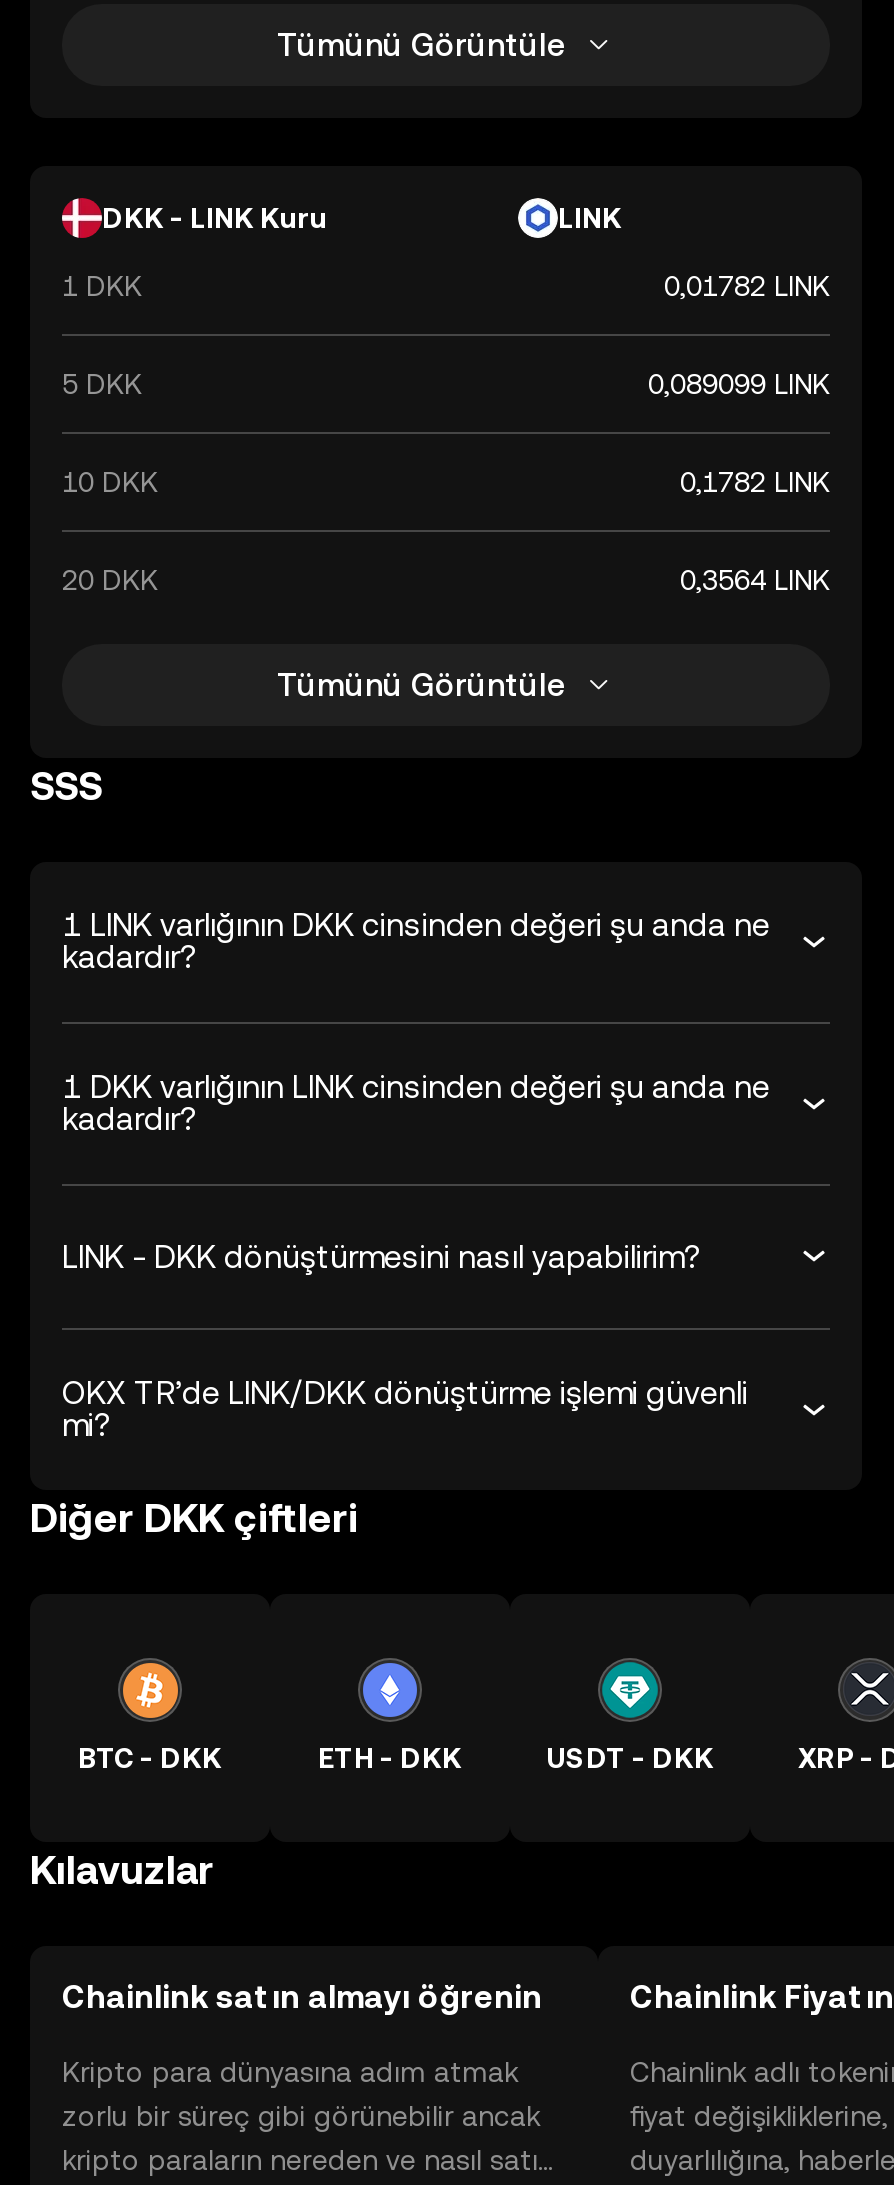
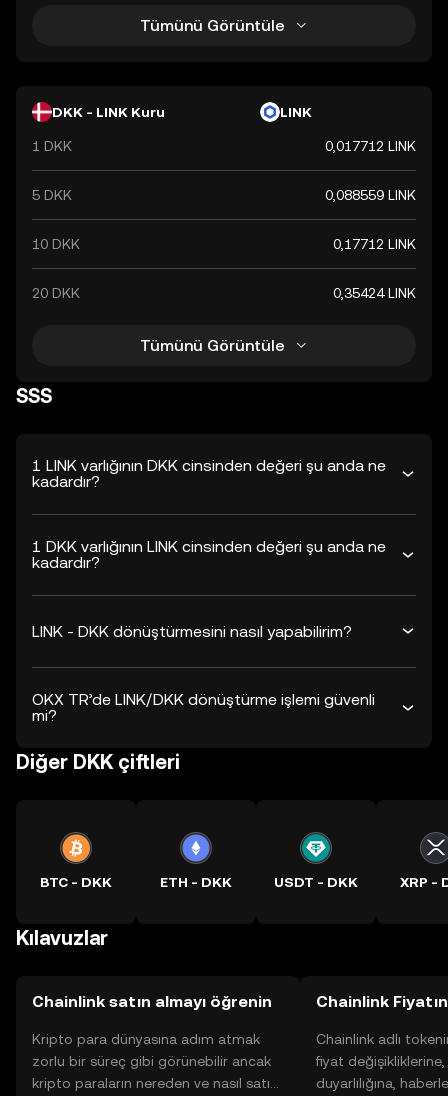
- 0,01782 LINK
+ 0,017712 LINK

- 0,089099 LINK
+ 0,088559 LINK

- 0,1782 LINK
+ 0,17712 LINK

- 0,3564 LINK
+ 0,35424 LINK
